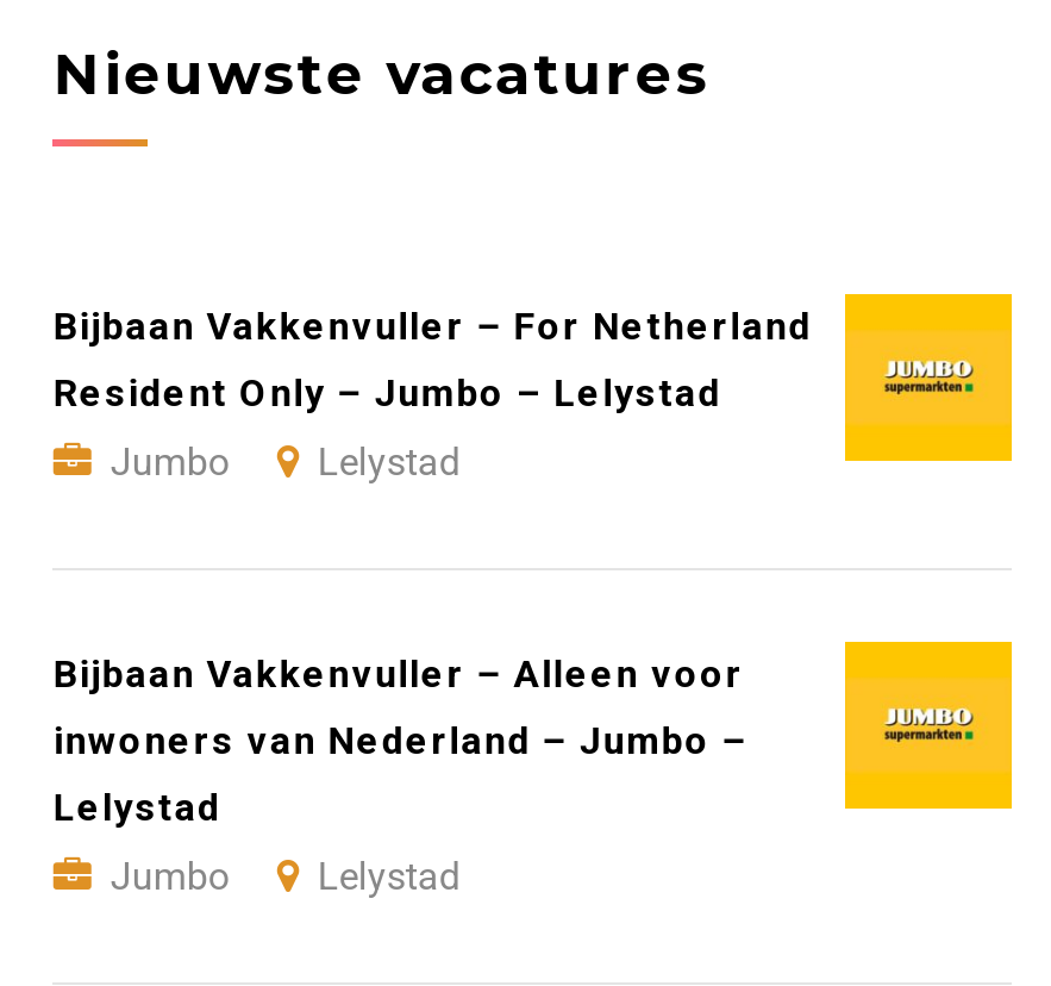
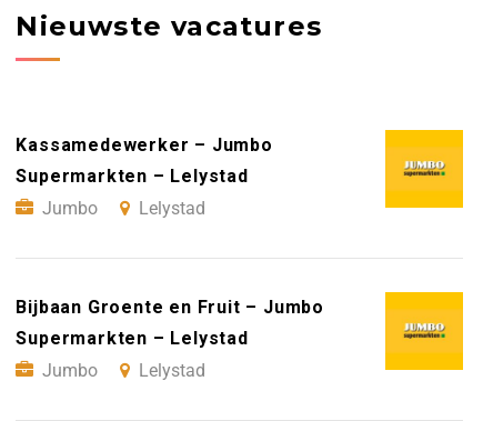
- Bijbaan Vakkenvuller – For Netherland
+ Kassamedewerker – Jumbo

- Resident Only – Jumbo – Lelystad
+ Supermarkten – Lelystad

- Bijbaan Vakkenvuller – Alleen voor
- inwoners van Nederland – Jumbo –
- Lelystad
+ Bijbaan Groente en Fruit – Jumbo
+ Supermarkten – Lelystad
